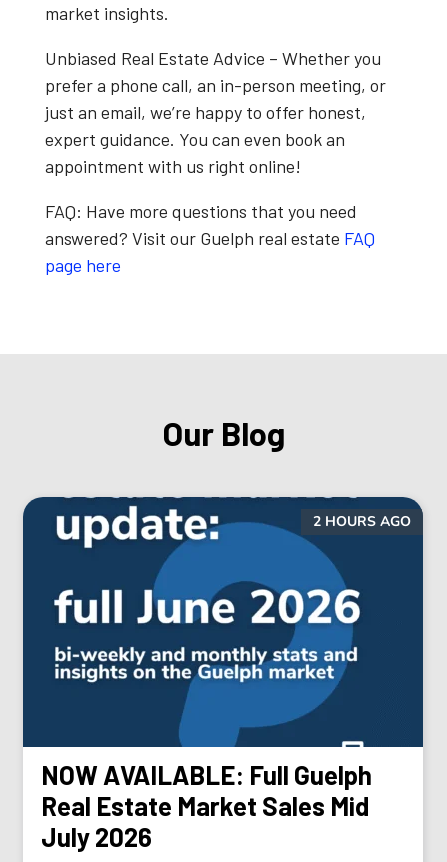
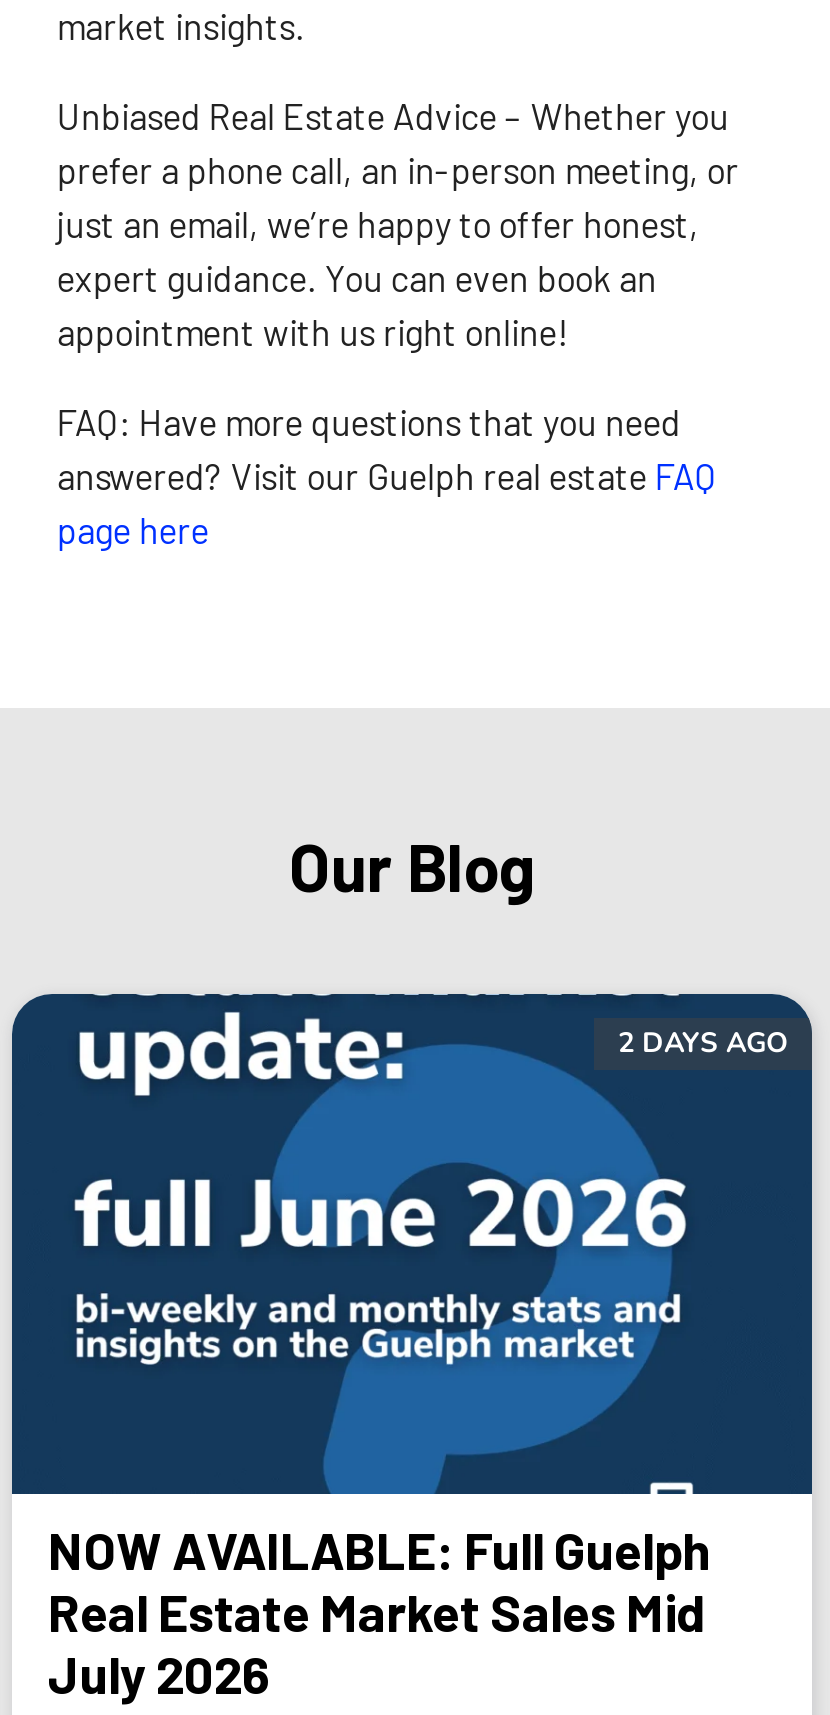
- 2 HOURS AGO
+ 2 DAYS AGO
